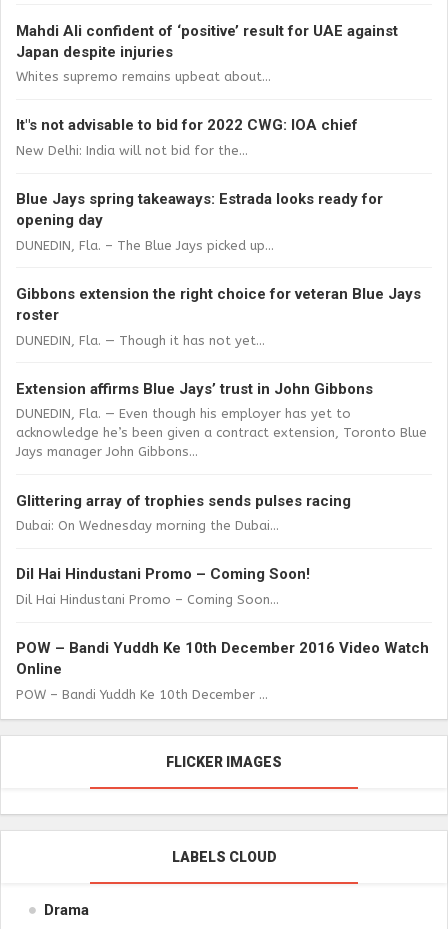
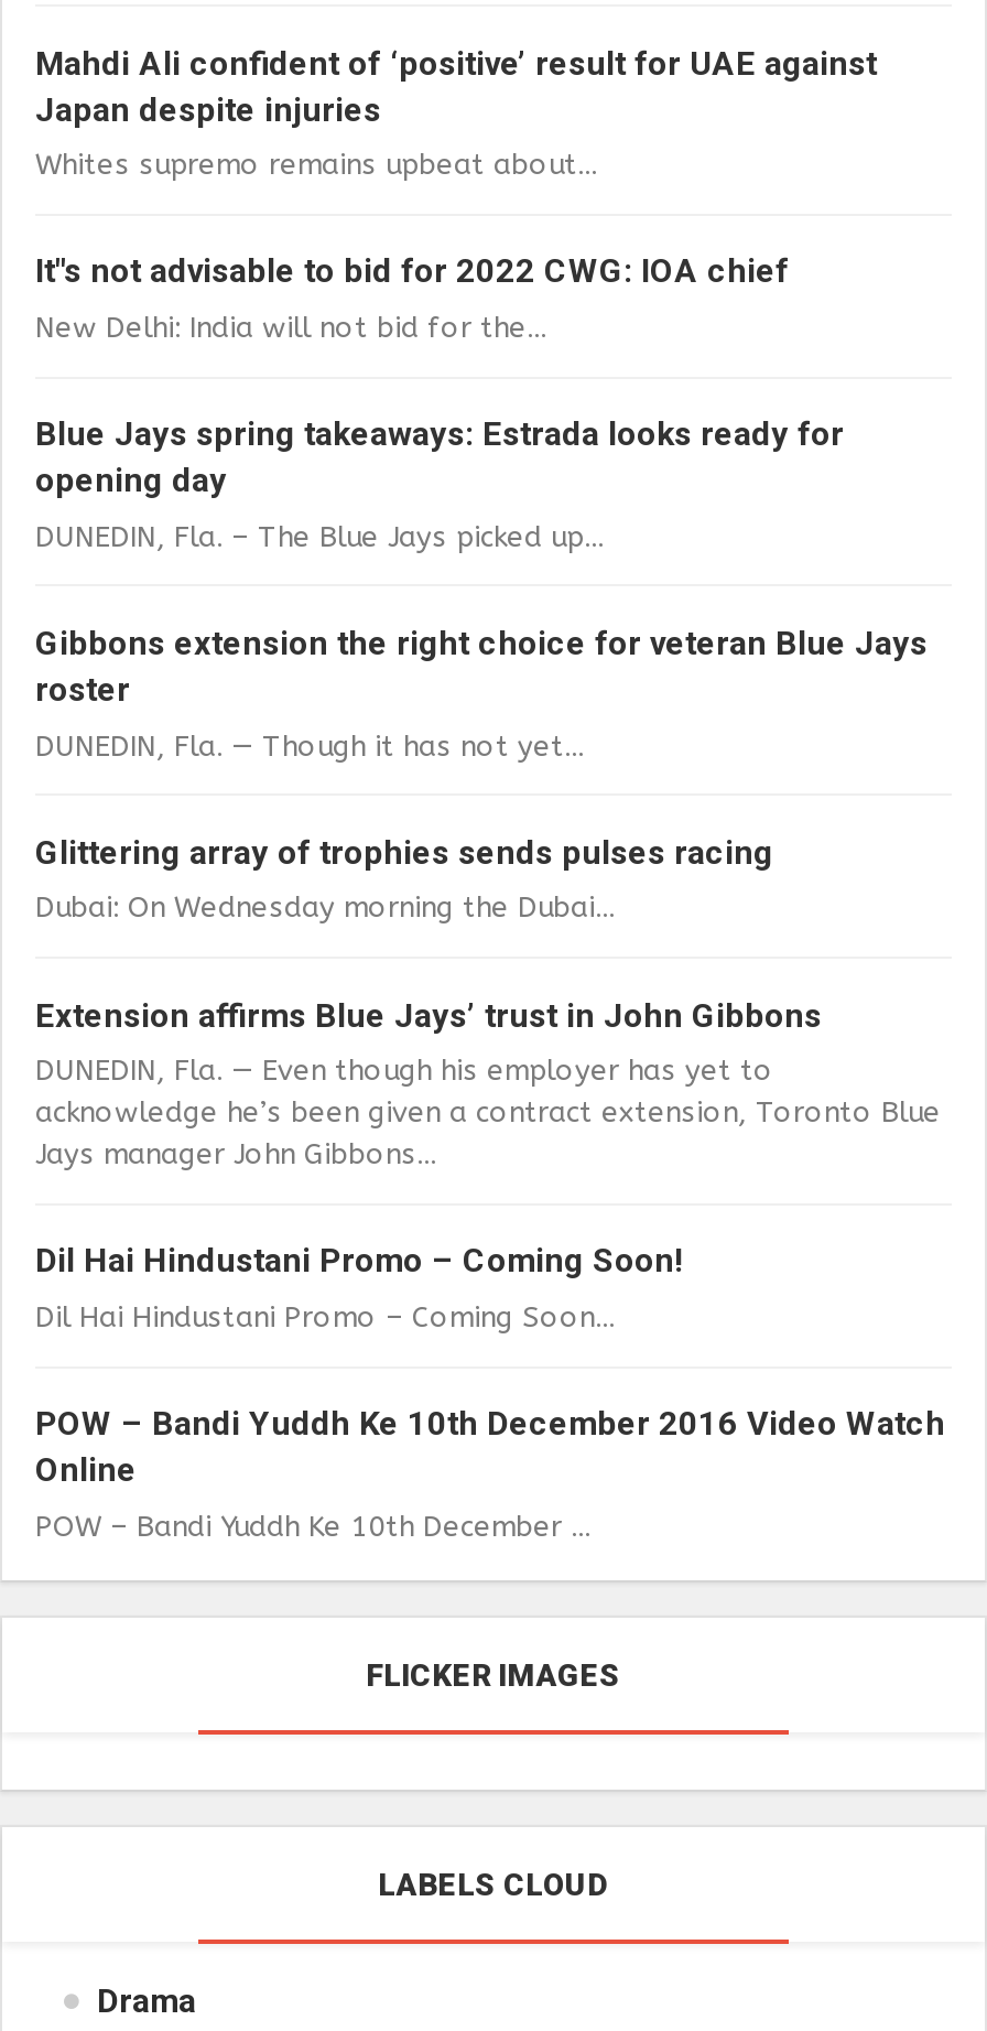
moved down: Extension affirms Blue Jays’ trust in John Gibbons | DUNEDIN, Fla. — Even though his employer has yet to | acknowledge he’s been given a contract extension, Toronto Blue | Jays manager John Gibbons...

moved up: Glittering array of trophies sends pulses racing | Dubai: On Wednesday morning the Dubai...
